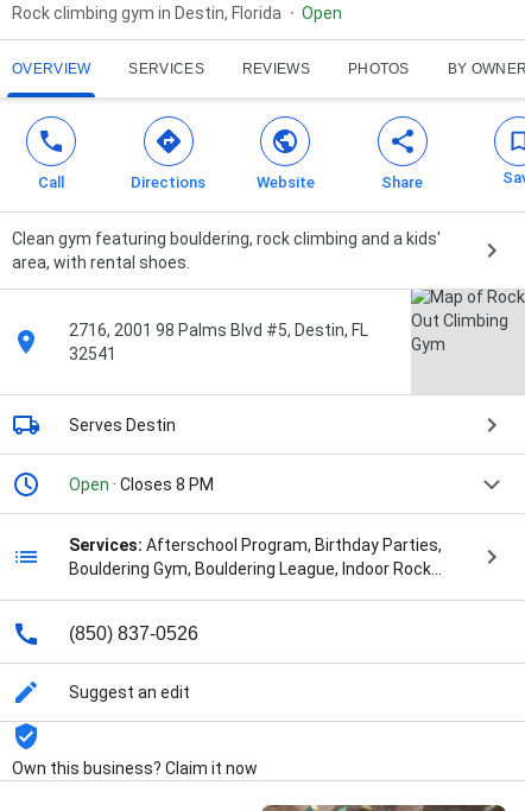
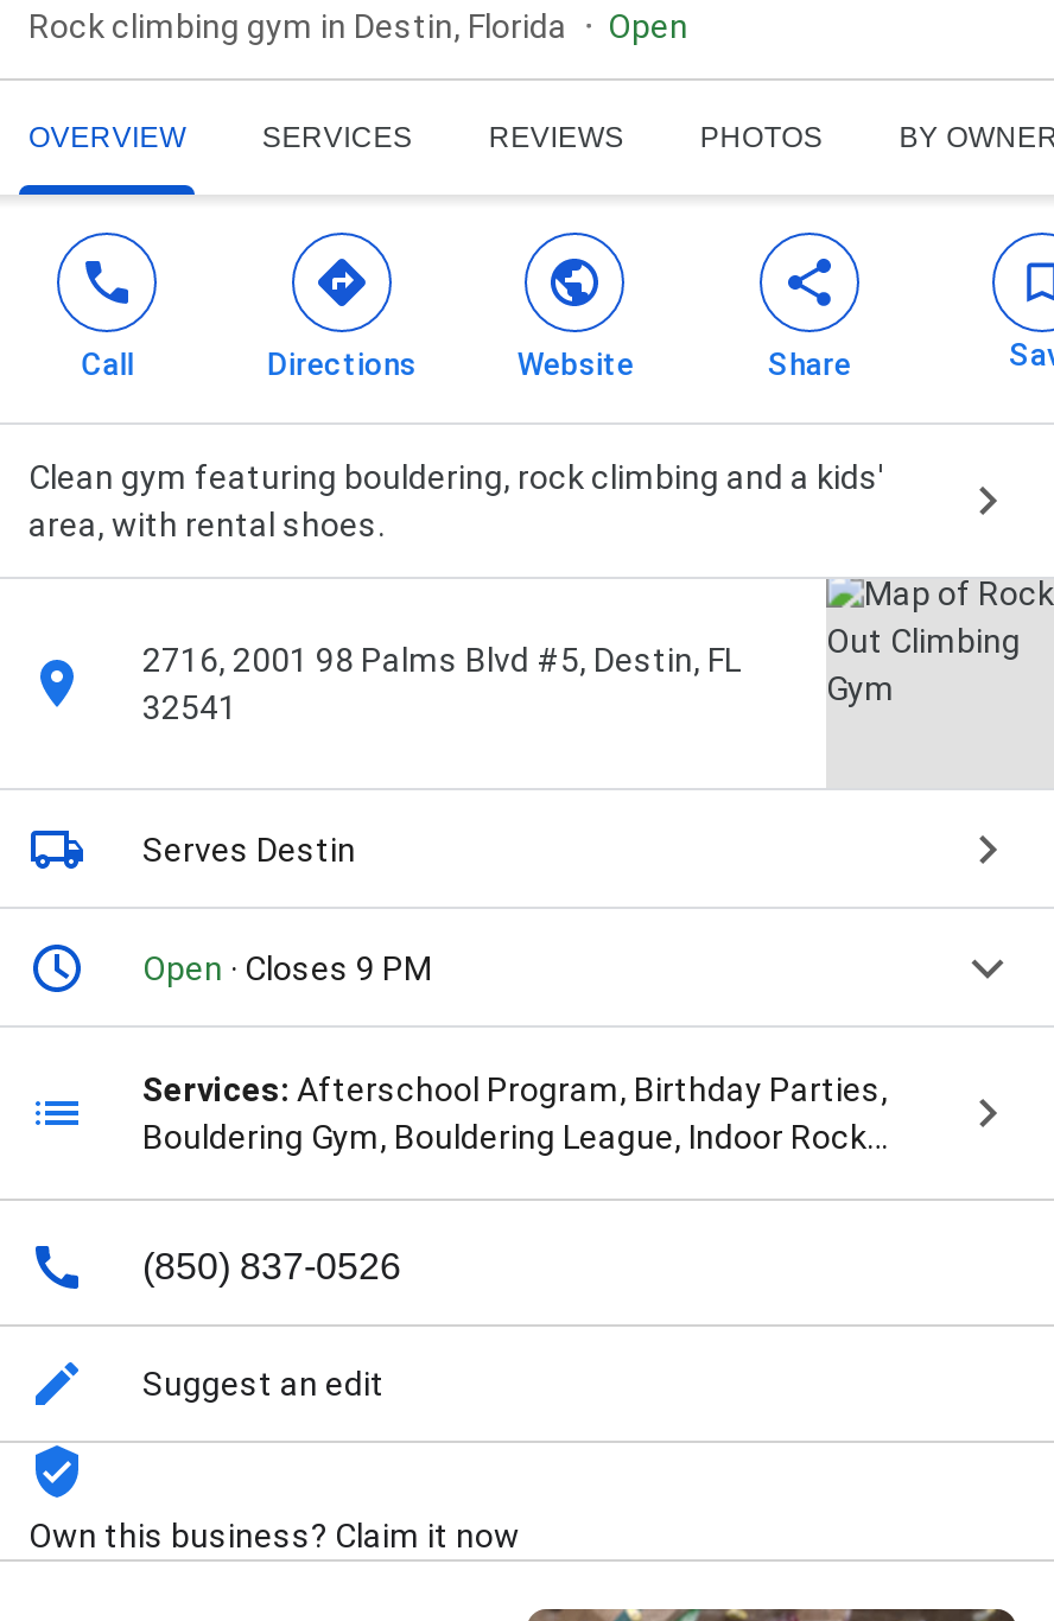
- Open · Closes 8 PM
+ Open · Closes 9 PM
